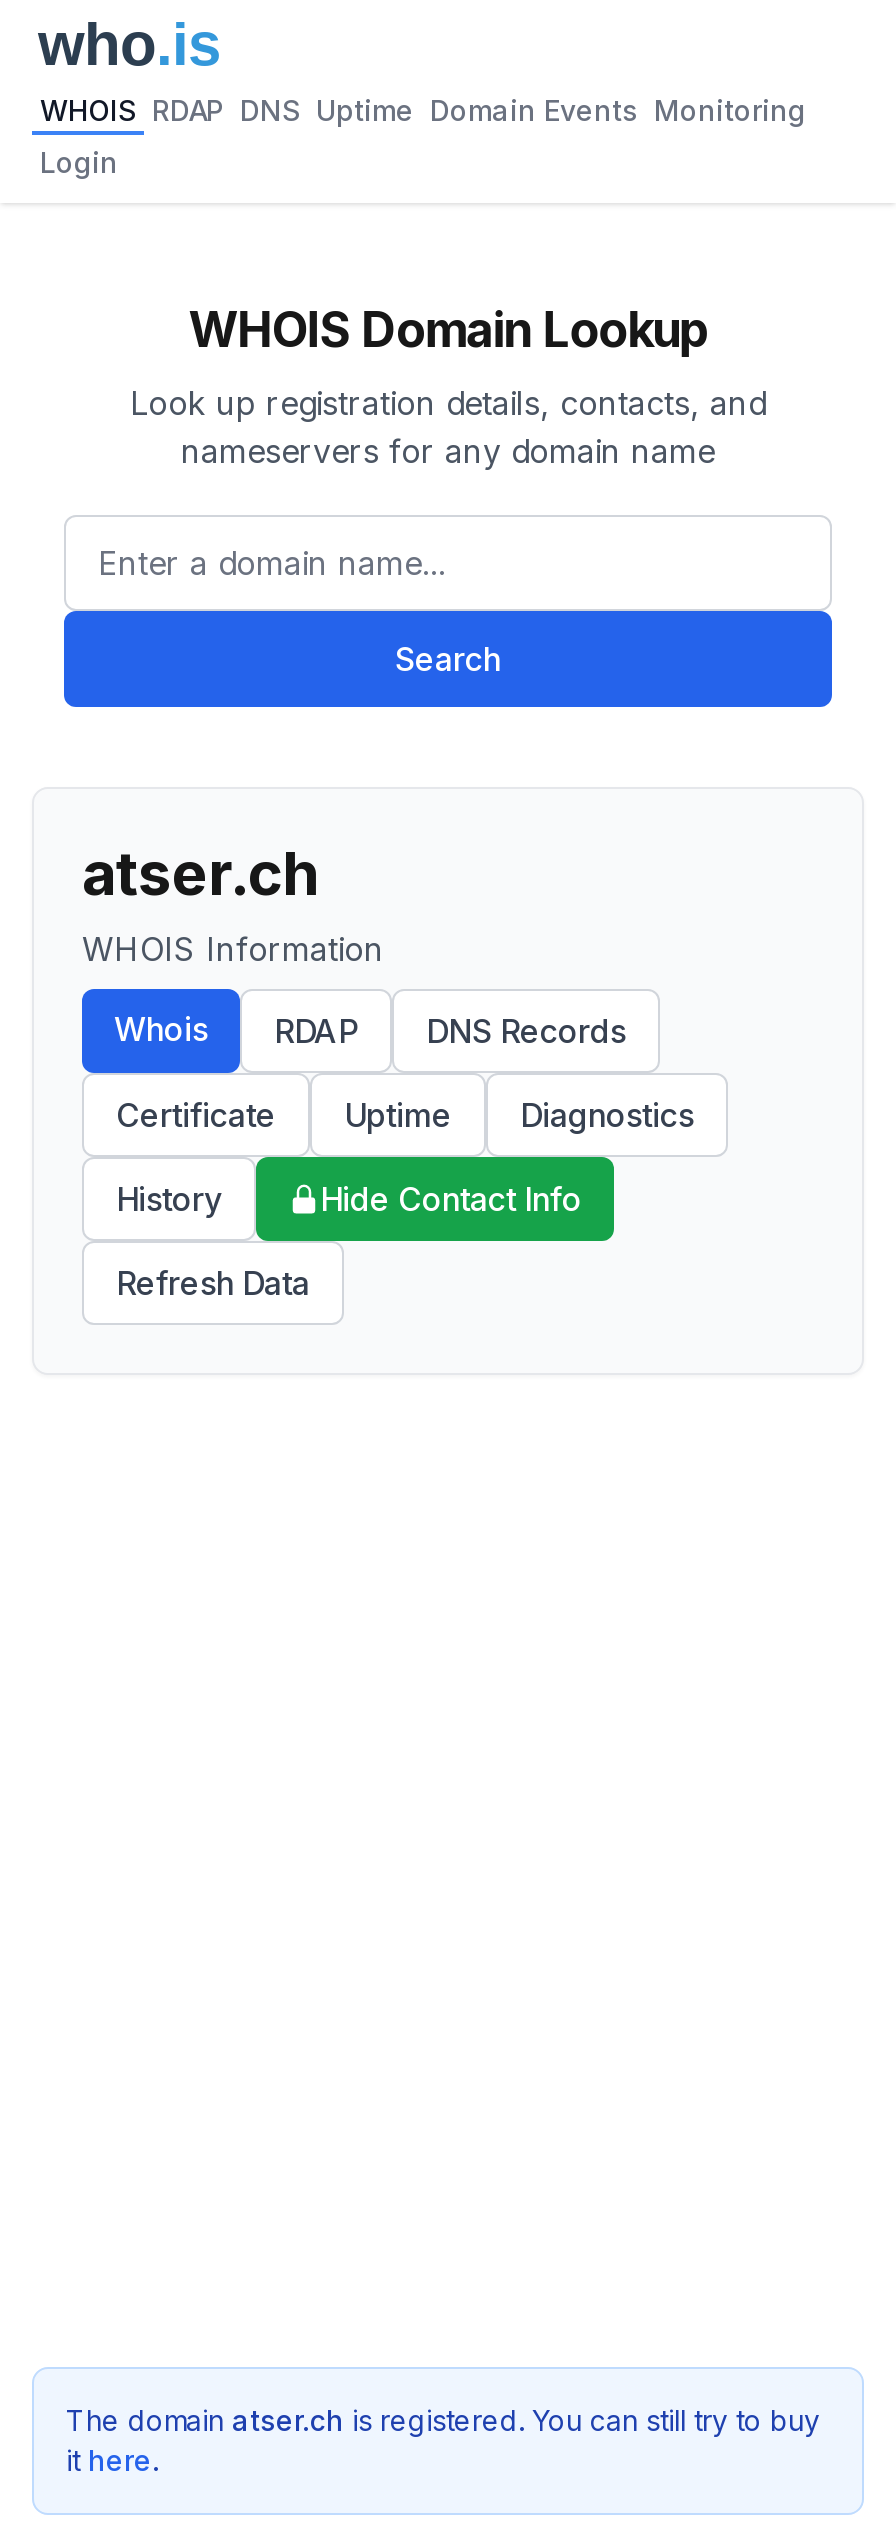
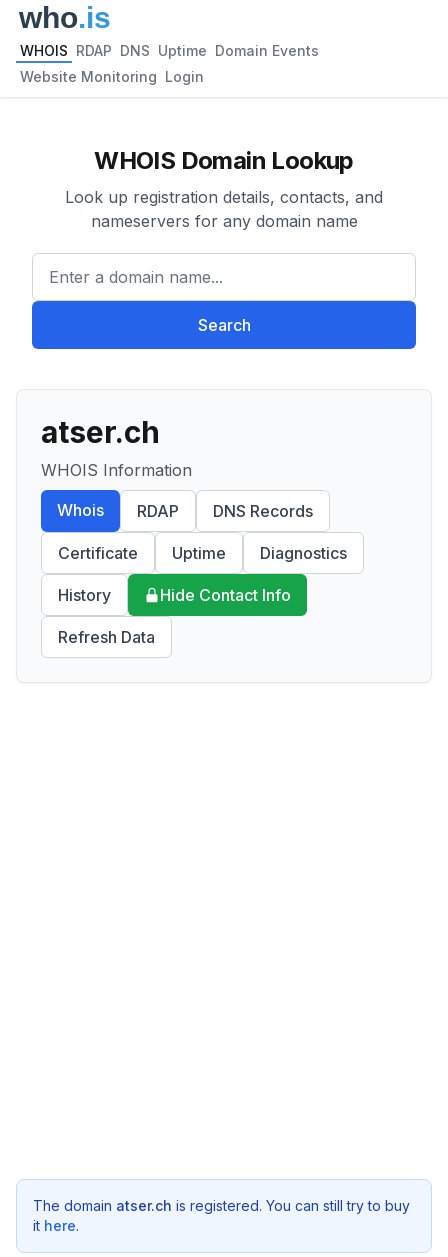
- WHOIS RDAP DNS Uptime Domain Events Monitoring
+ WHOIS RDAP DNS Uptime Domain Events

- Login
+ Website Monitoring Login
